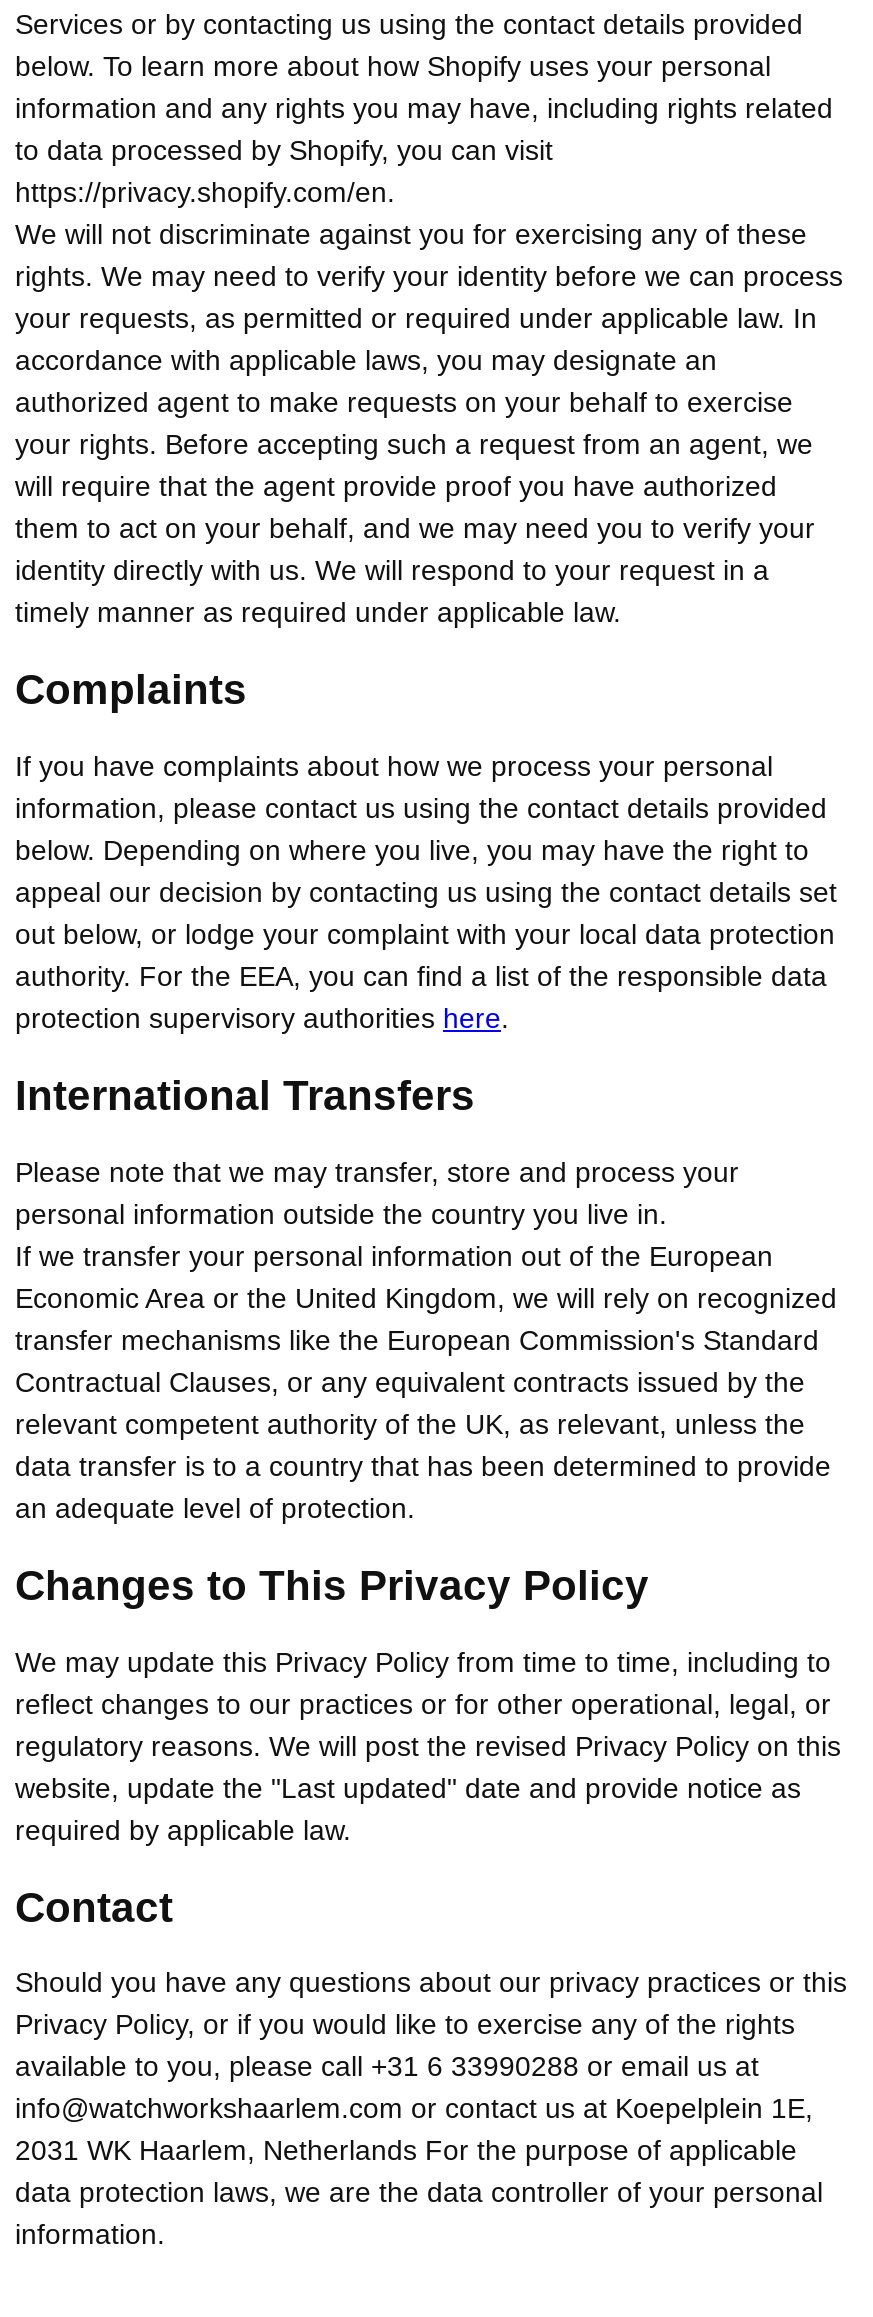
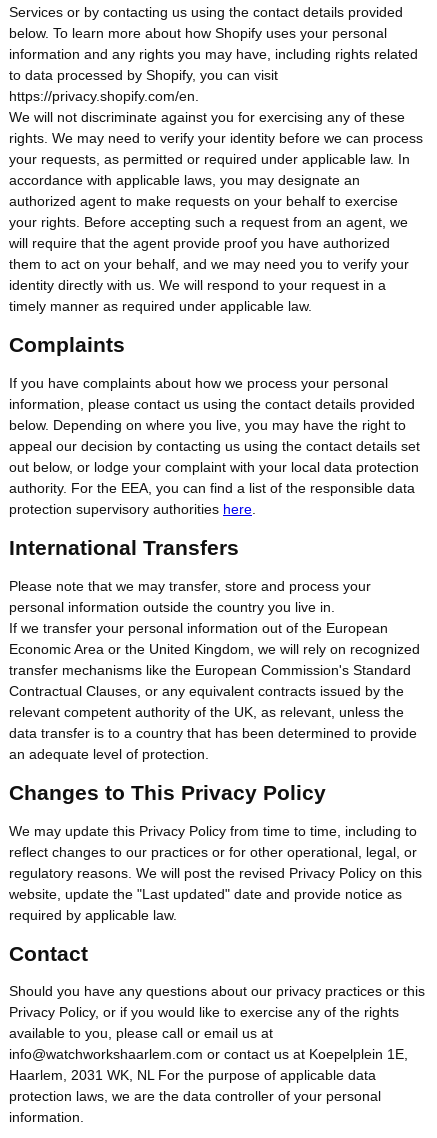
- available to you, please call +31 6 33990288 or email us at
+ available to you, please call or email us at

- 2031 WK Haarlem, Netherlands For the purpose of applicable
- data protection laws, we are the data controller of your personal
+ Haarlem, 2031 WK, NL For the purpose of applicable data
+ protection laws, we are the data controller of your personal
